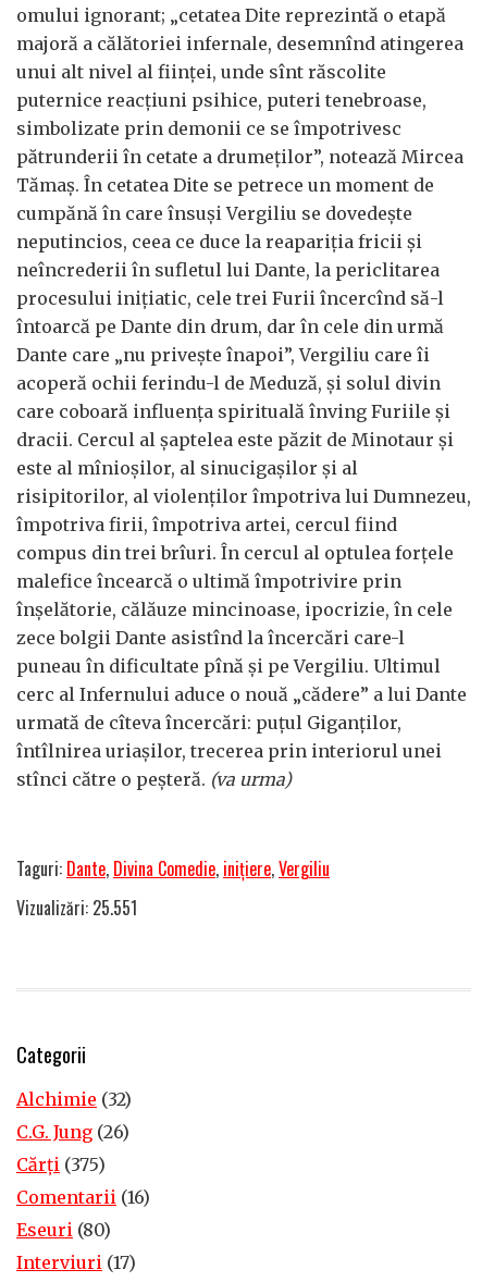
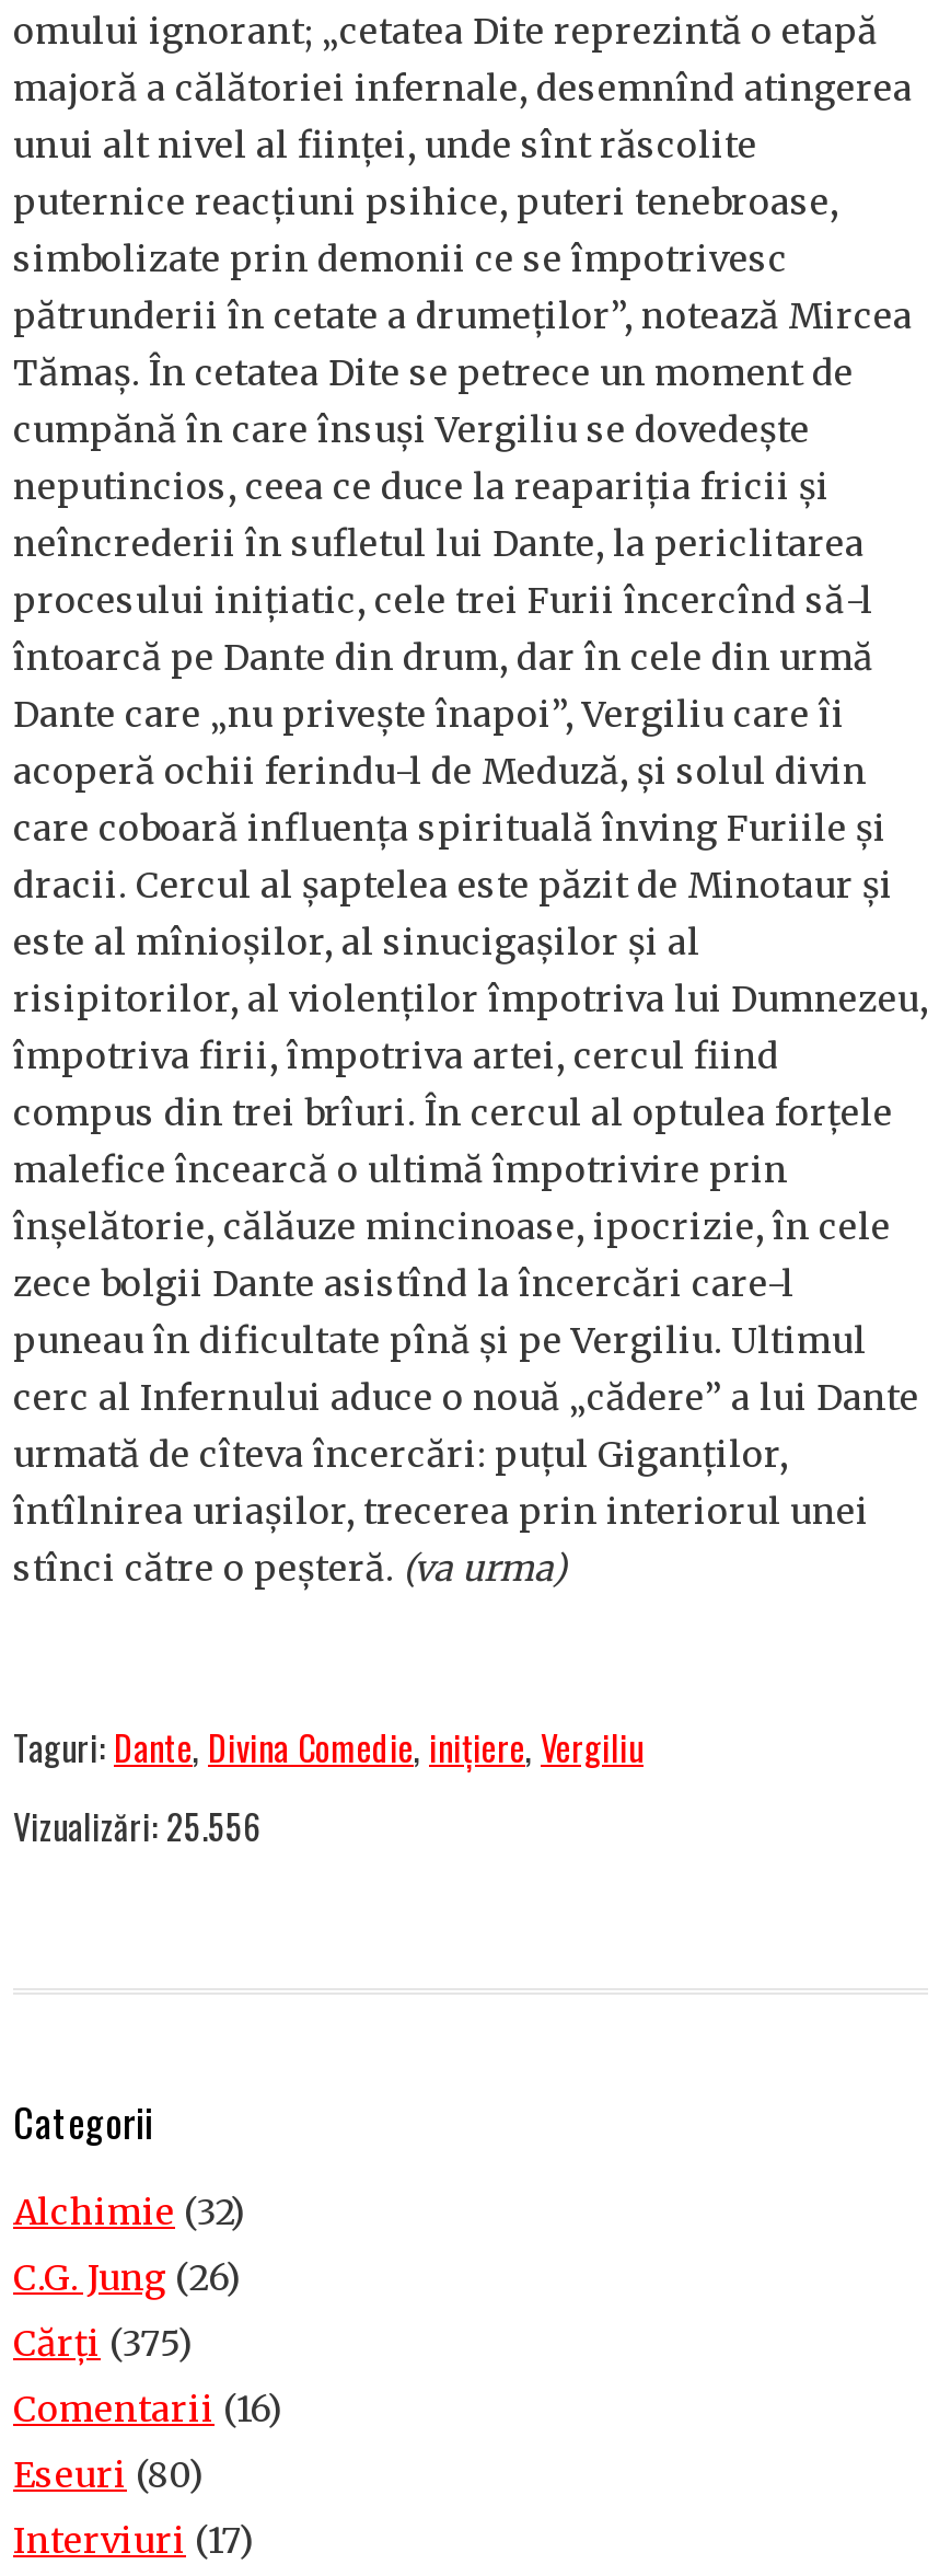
- Vizualizări: 25.551
+ Vizualizări: 25.556
